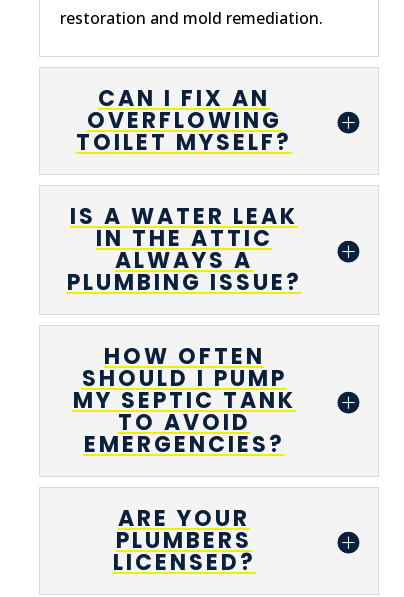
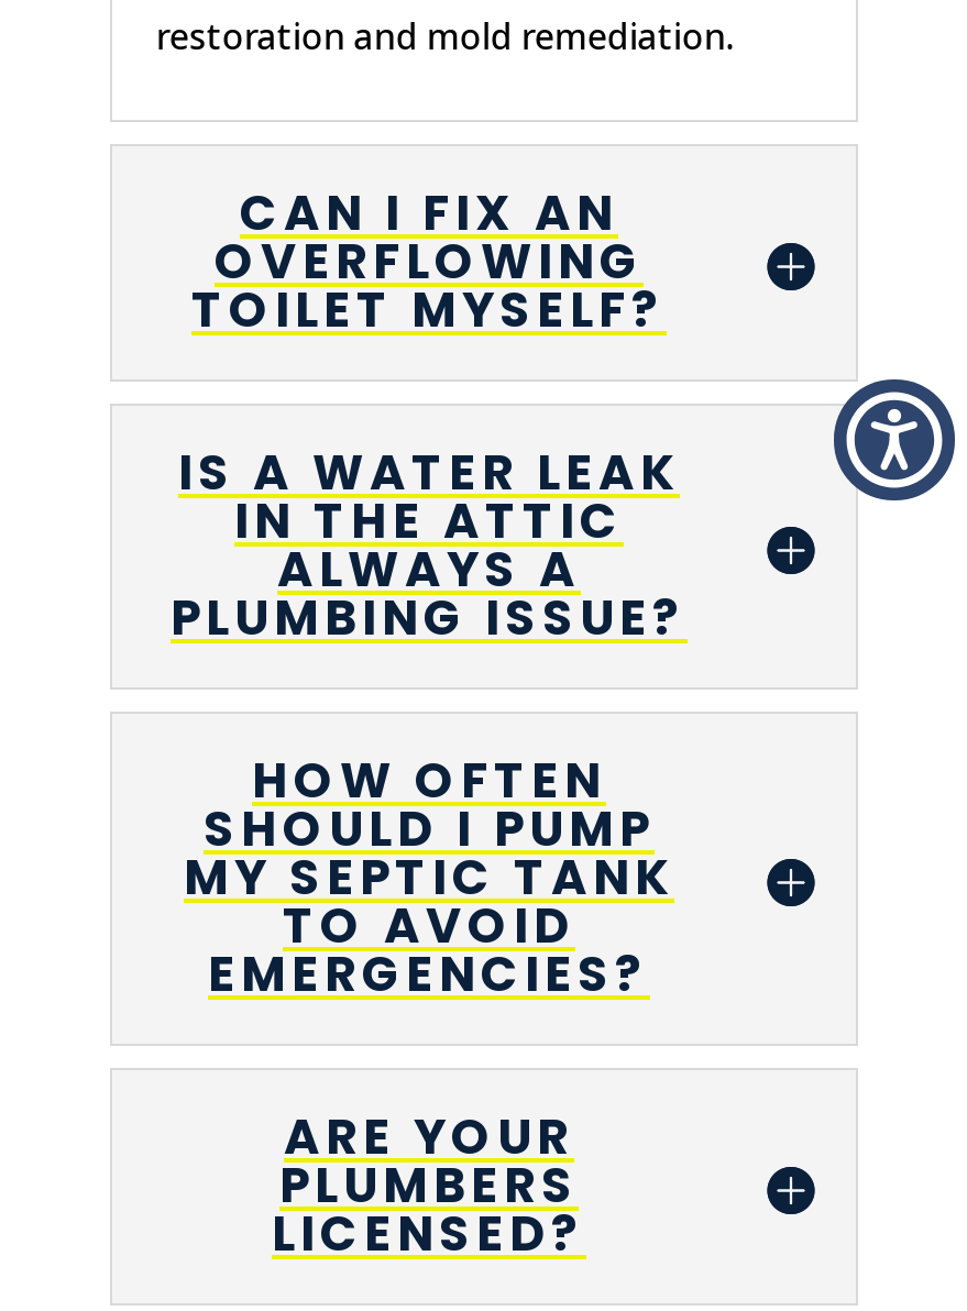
+ [image]
